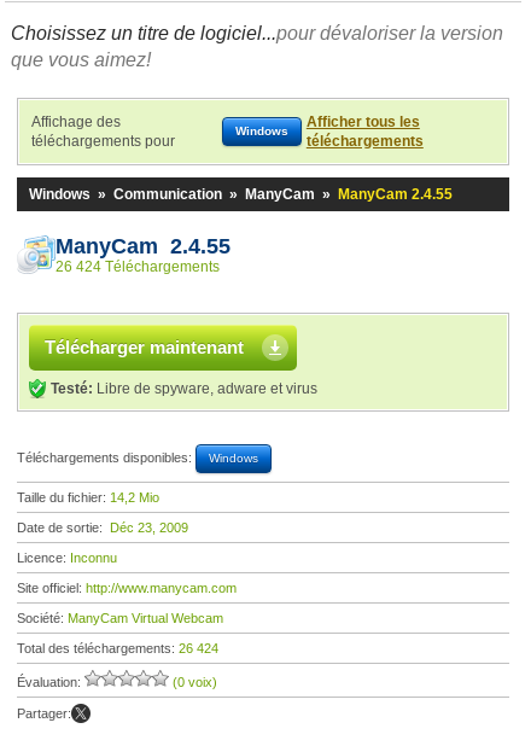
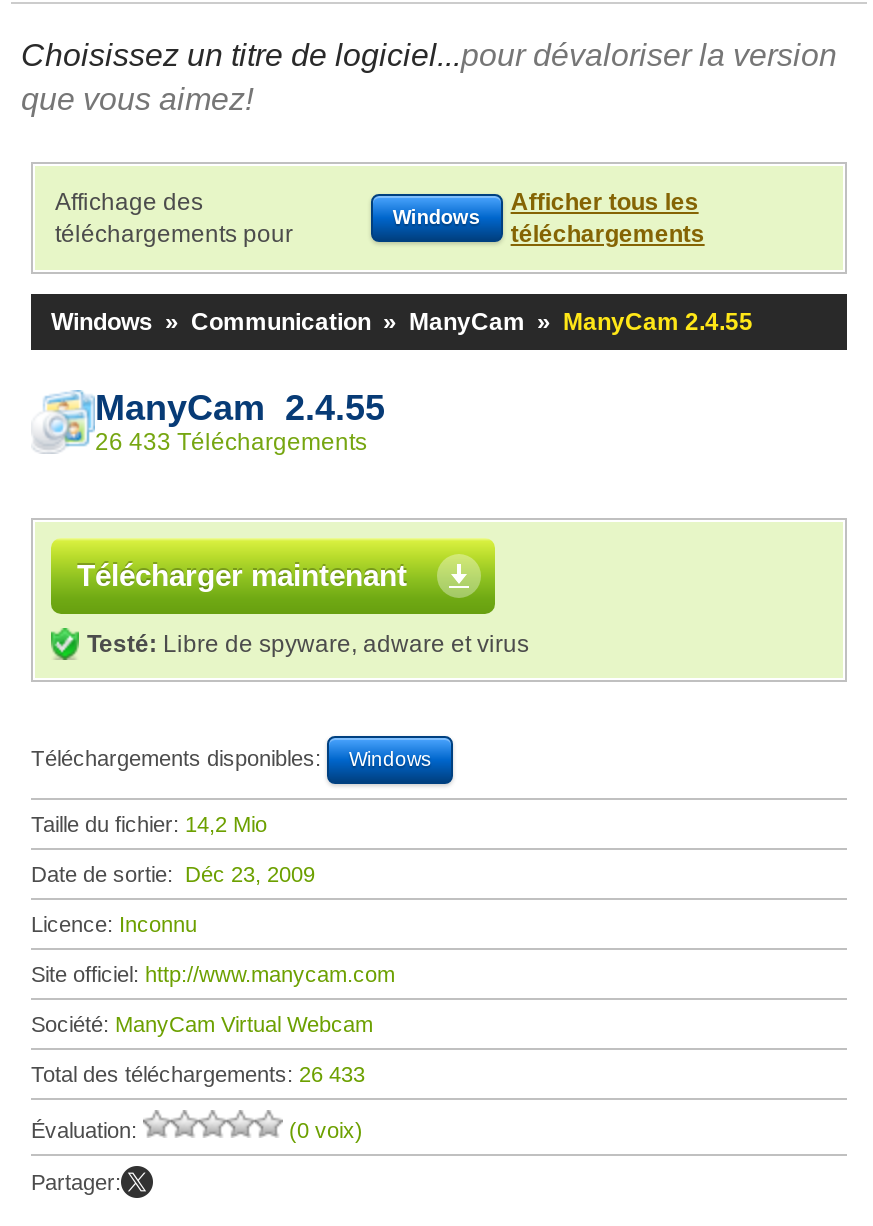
- 26 424 Téléchargements
+ 26 433 Téléchargements

- Total des téléchargements: 26 424
+ Total des téléchargements: 26 433
